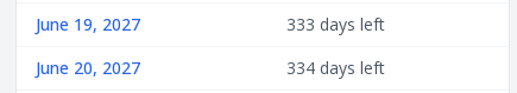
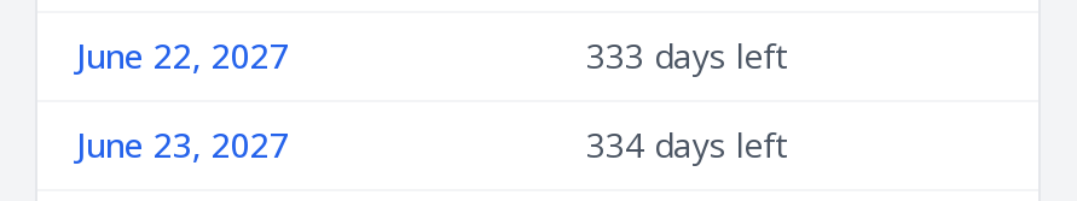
- June 19, 2027
+ June 22, 2027

- June 20, 2027
+ June 23, 2027
